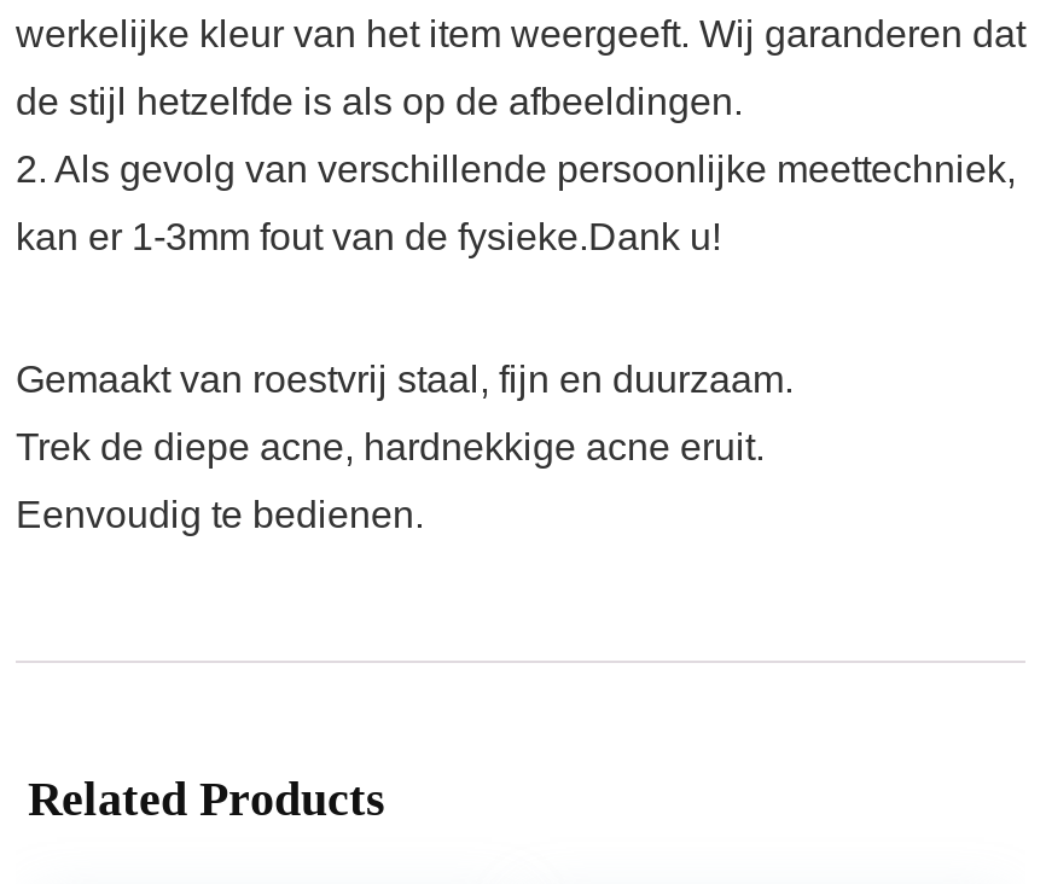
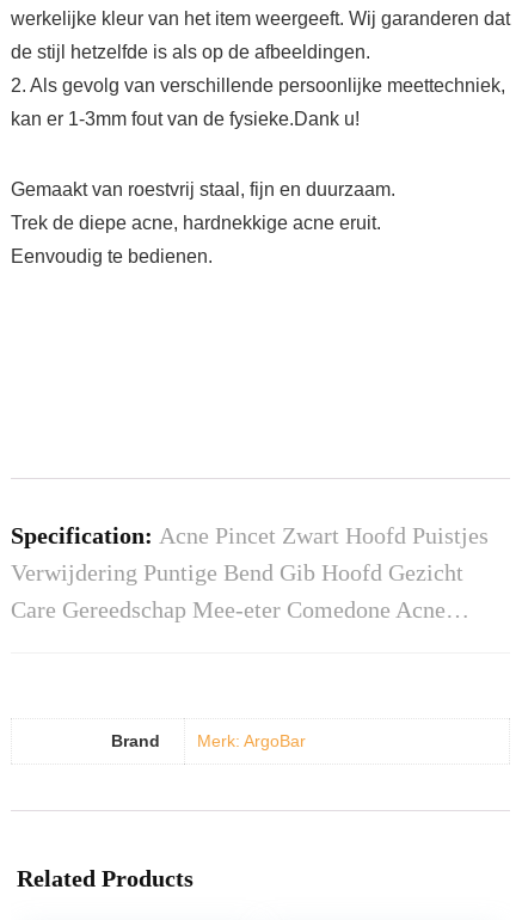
+ Specification: Acne Pincet Zwart Hoofd Puistjes
+ Verwijdering Puntige Bend Gib Hoofd Gezicht
+ Care Gereedschap Mee-eter Comedone Acne…

+ Brand
+ Merk: ArgoBar
